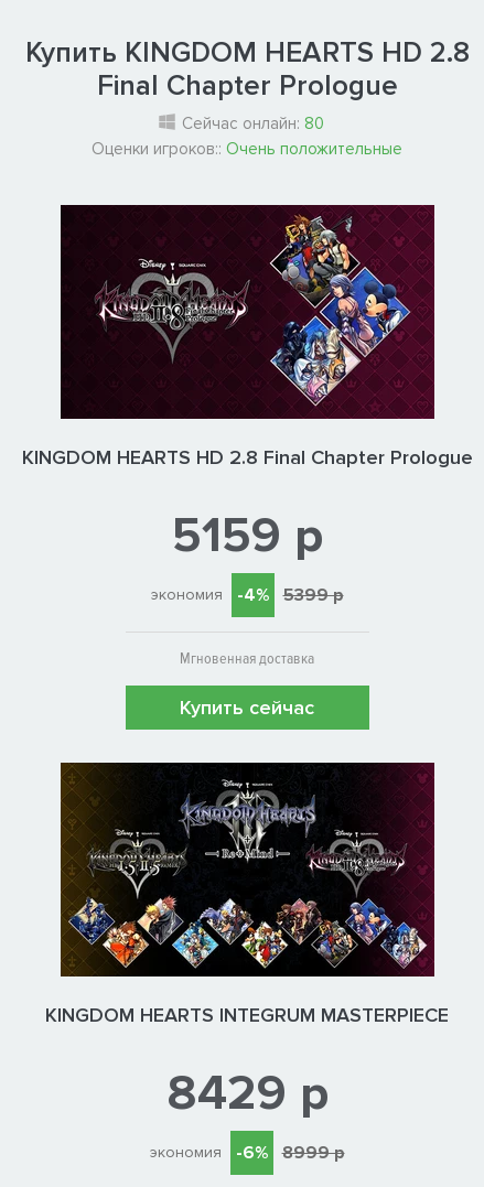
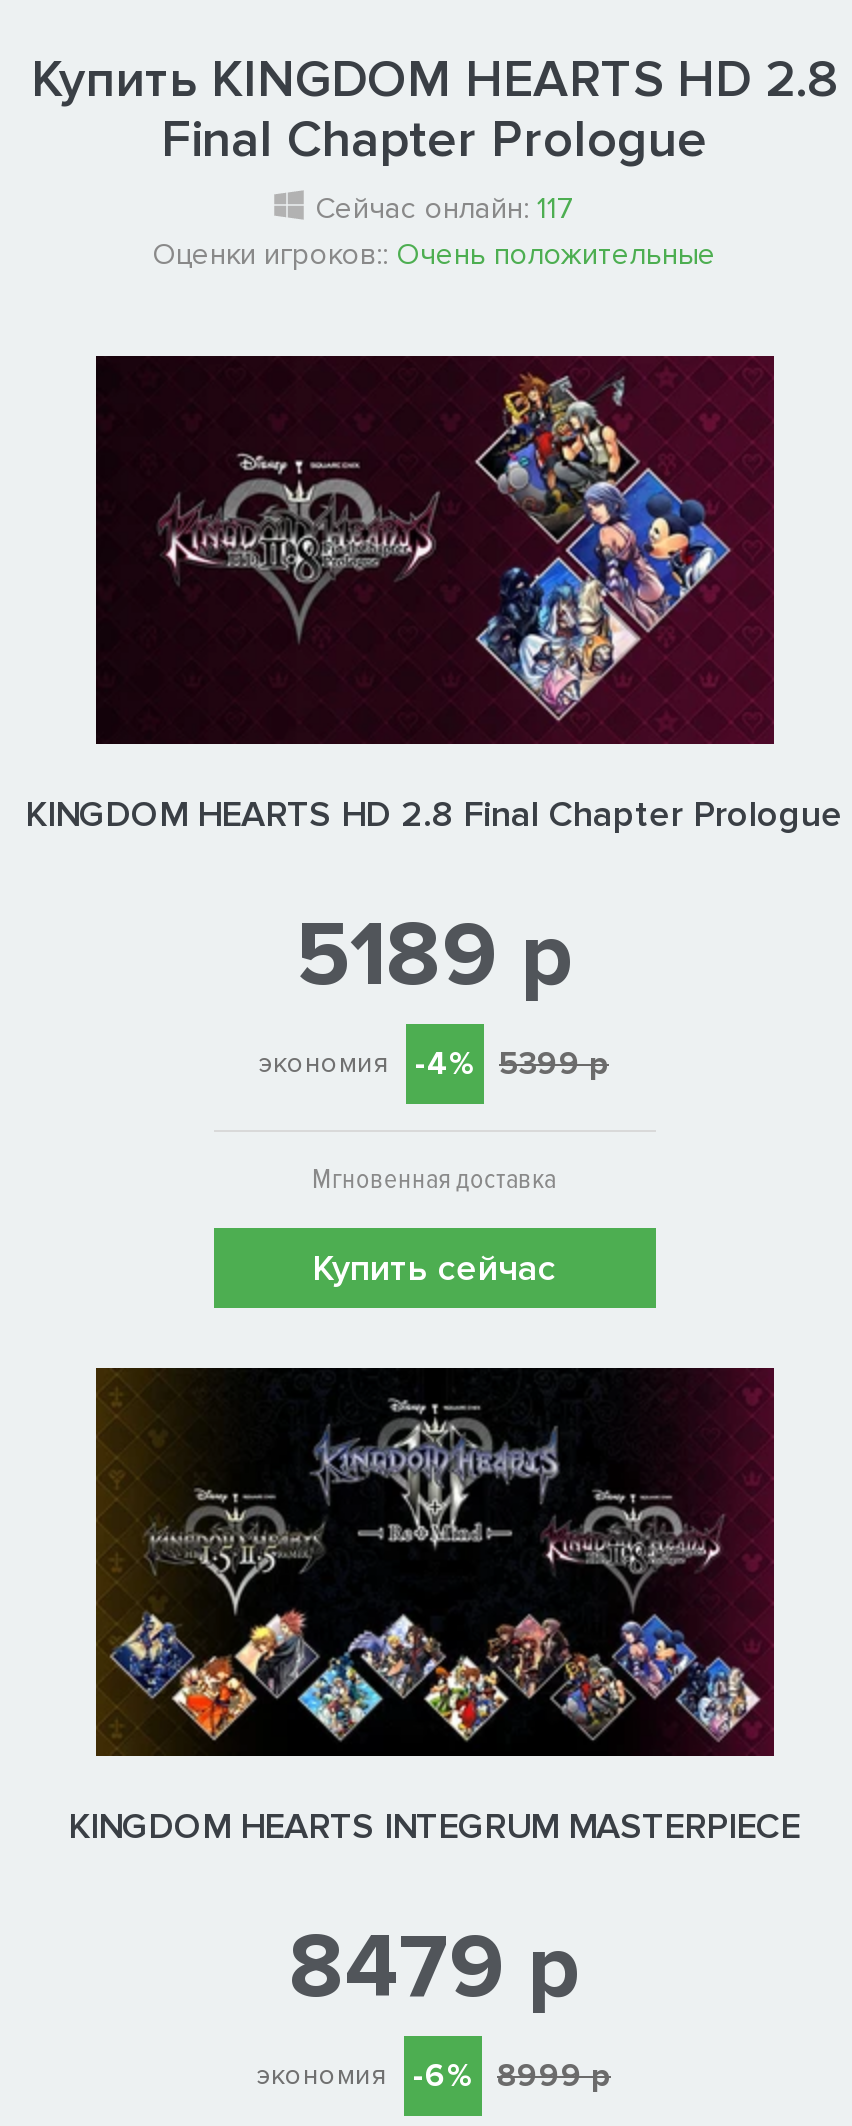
- Сейчас онлайн: 80
+ Сейчас онлайн: 117

- 5159 р
+ 5189 р

- 8429 р
+ 8479 р
